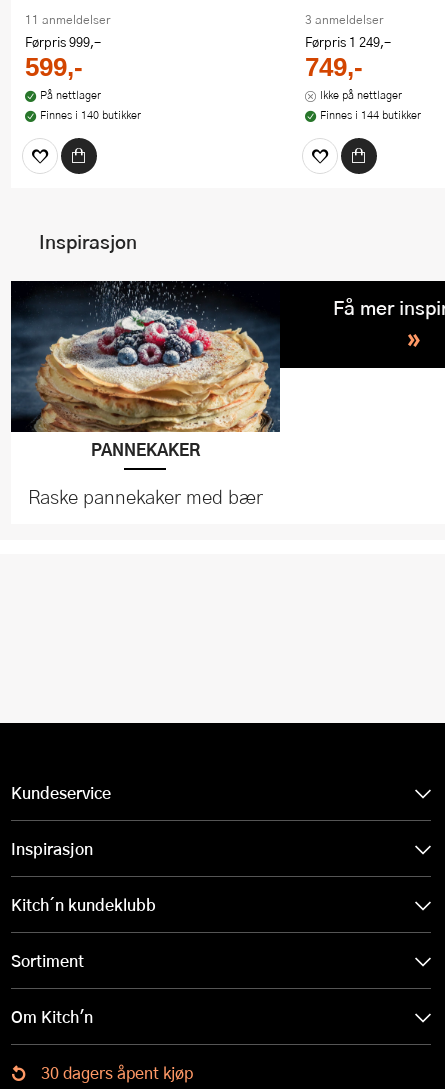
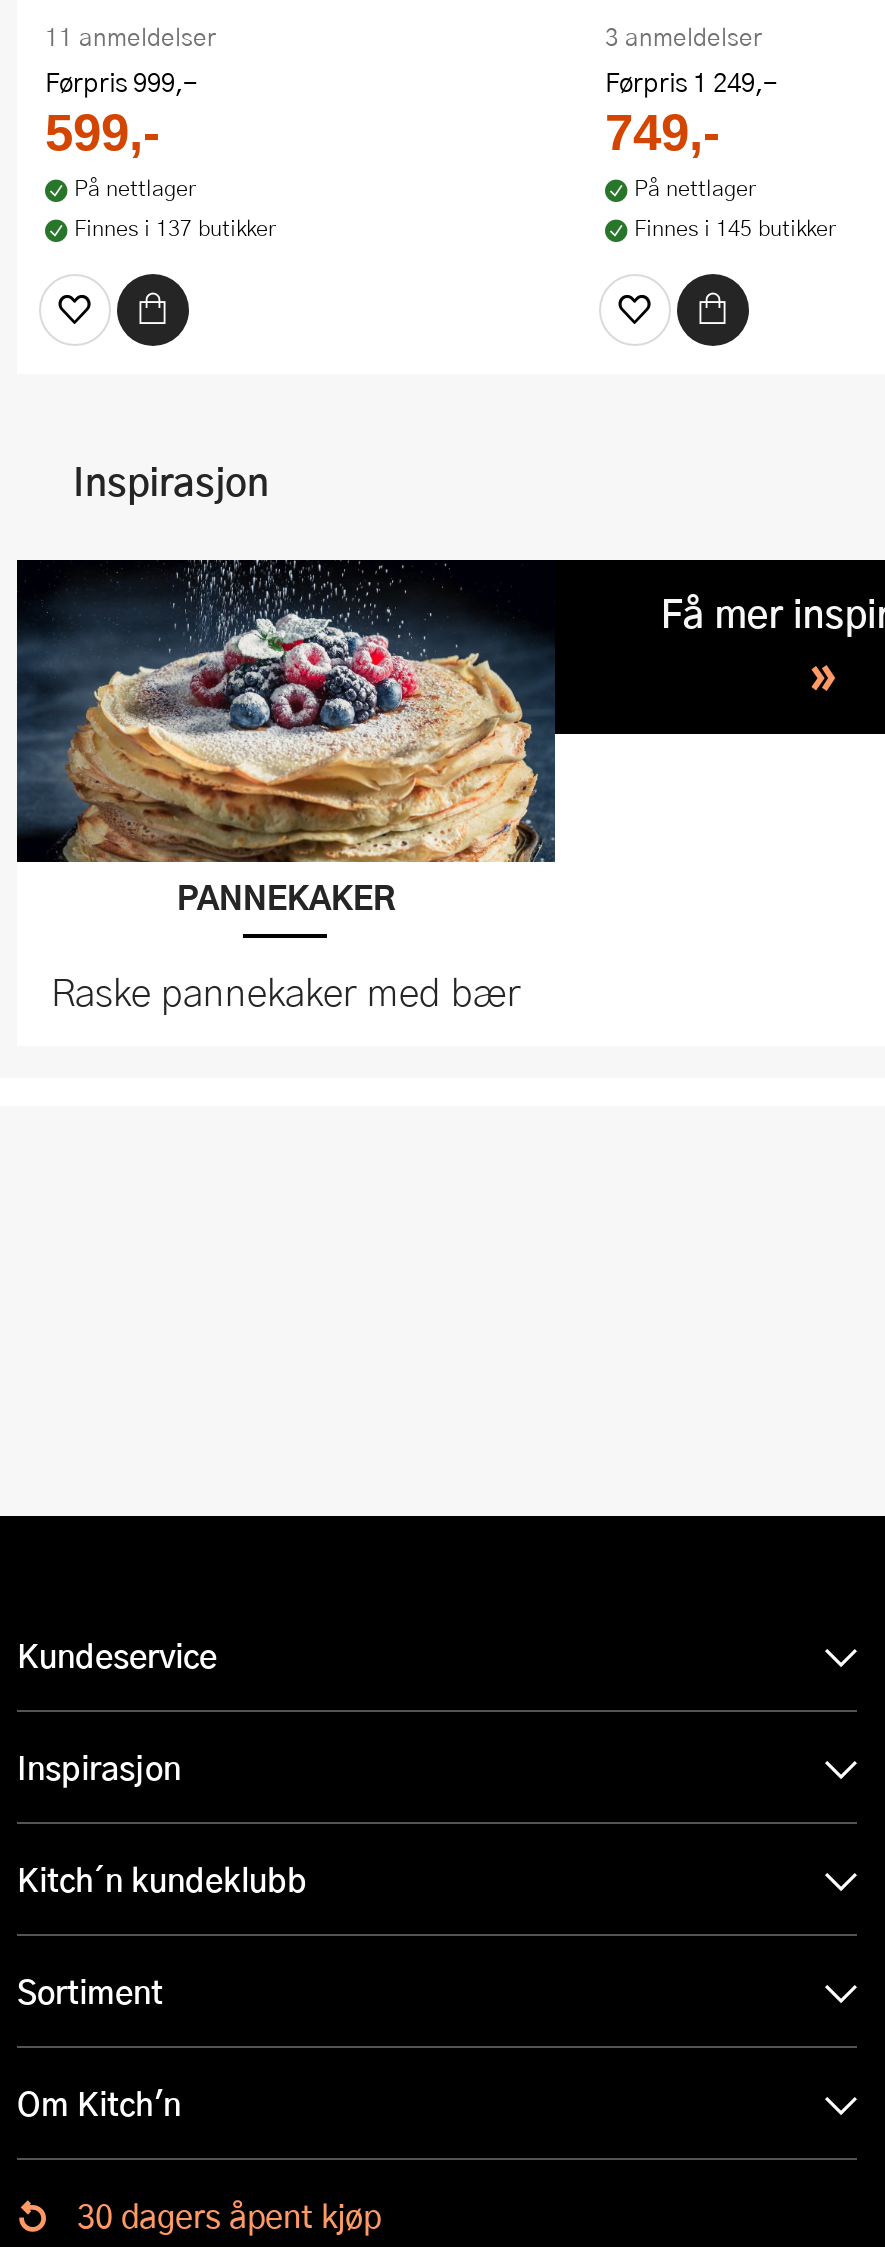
- Ikke på nettlager
- Finnes i 144 butikker
+ På nettlager
+ Finnes i 145 butikker

- Finnes i 140 butikker
+ Finnes i 137 butikker
